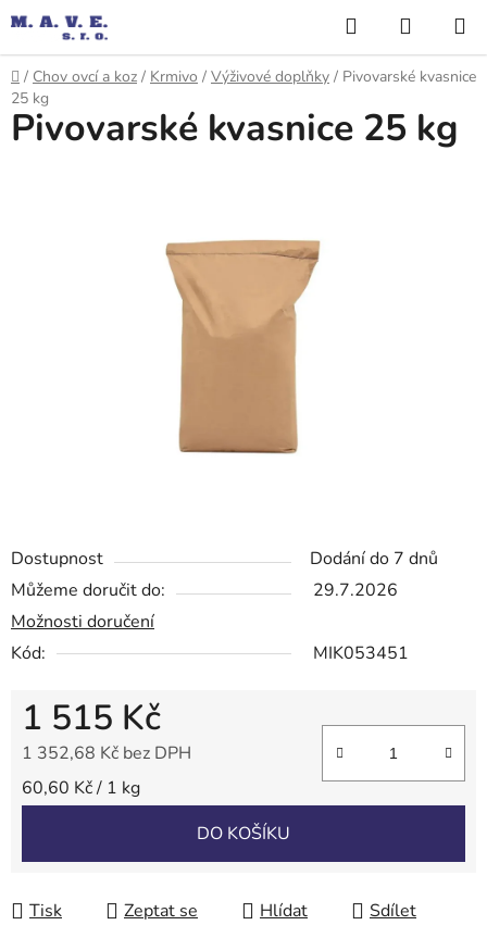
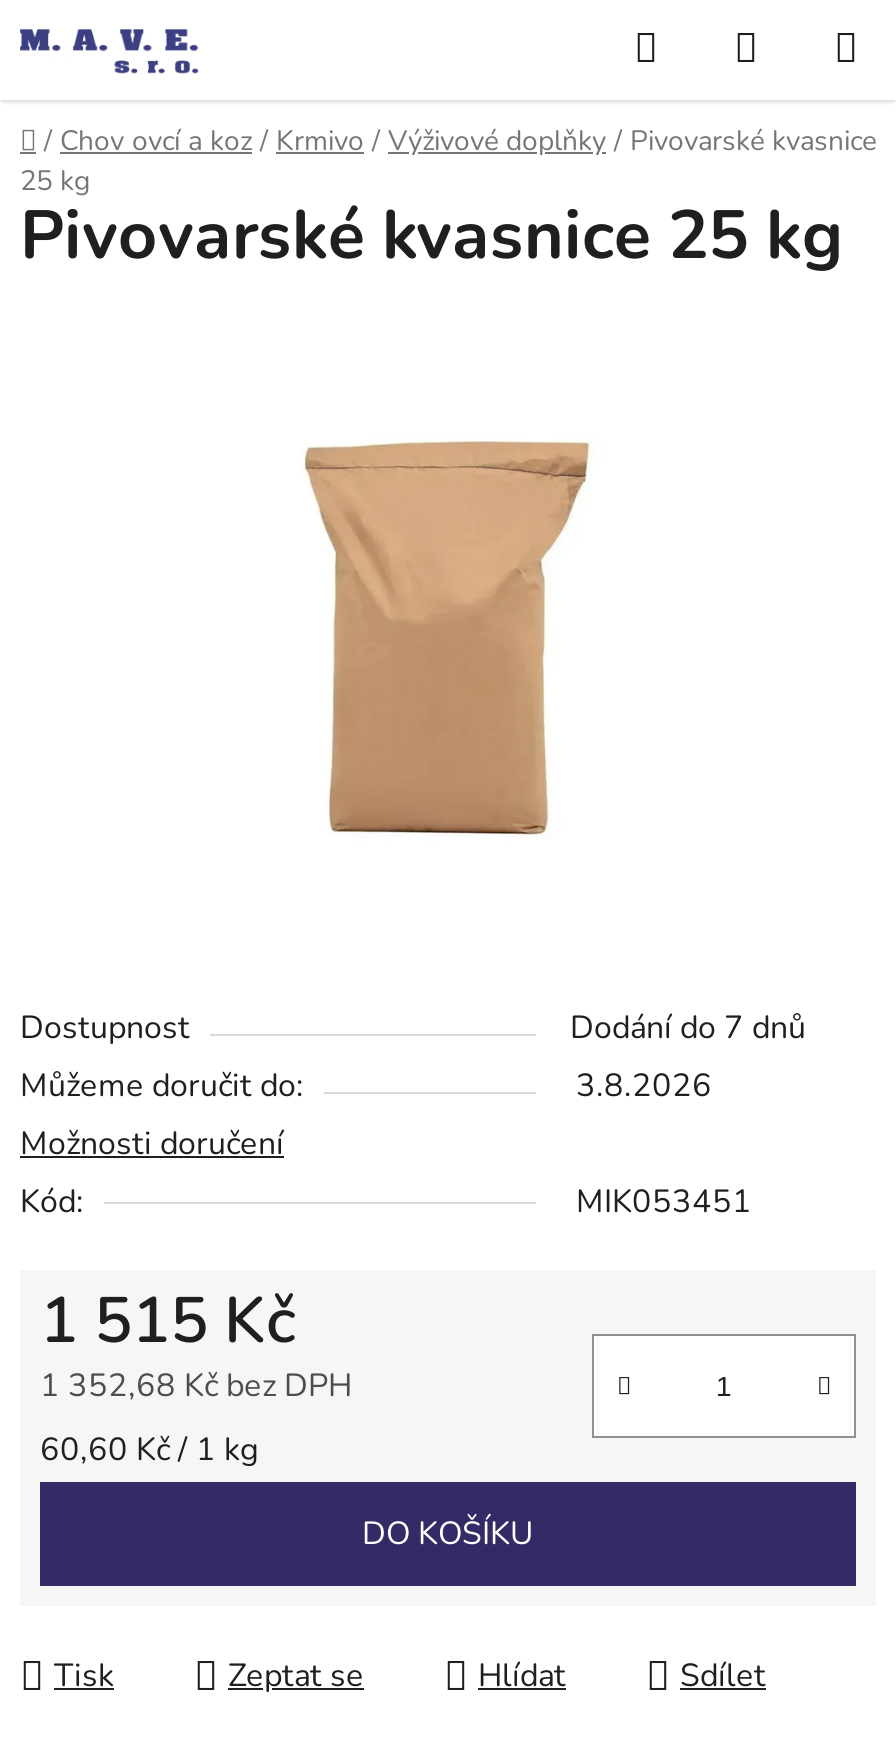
- 29.7.2026
+ 3.8.2026
